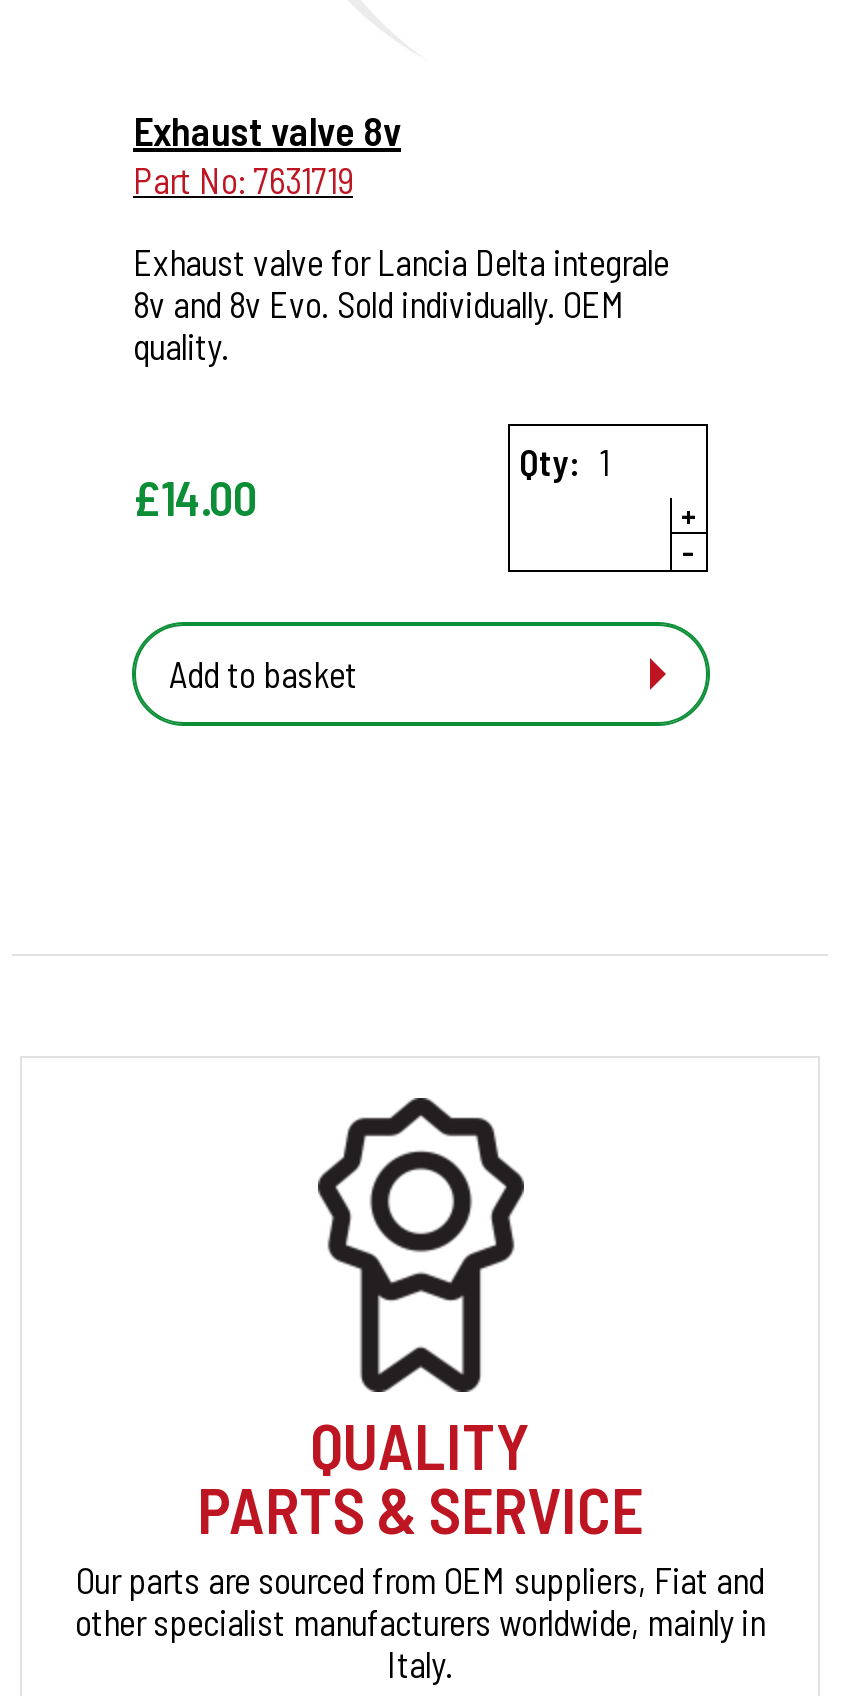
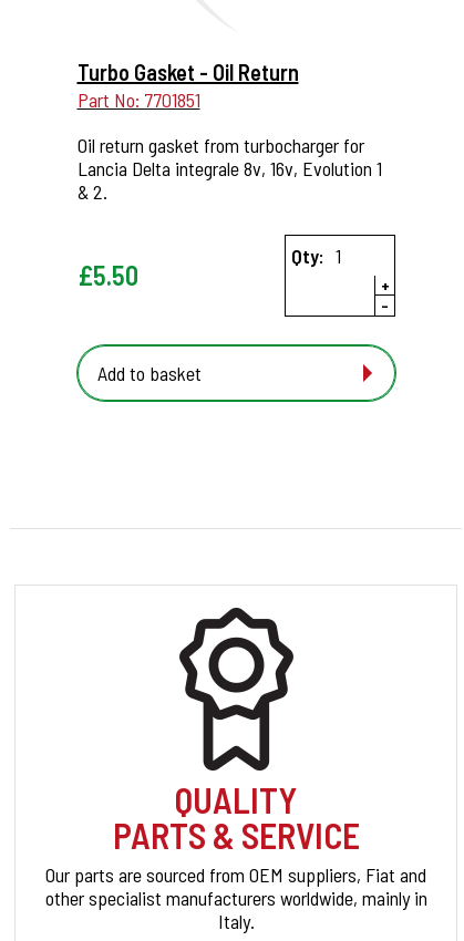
- Exhaust valve 8v
- Part No: 7631719
+ Turbo Gasket - Oil Return
+ Part No: 7701851

- Exhaust valve for Lancia Delta integrale
- 8v and 8v Evo. Sold individually. OEM
- quality.
+ Oil return gasket from turbocharger for
+ Lancia Delta integrale 8v, 16v, Evolution 1
+ & 2.

- £14.00
+ £5.50
